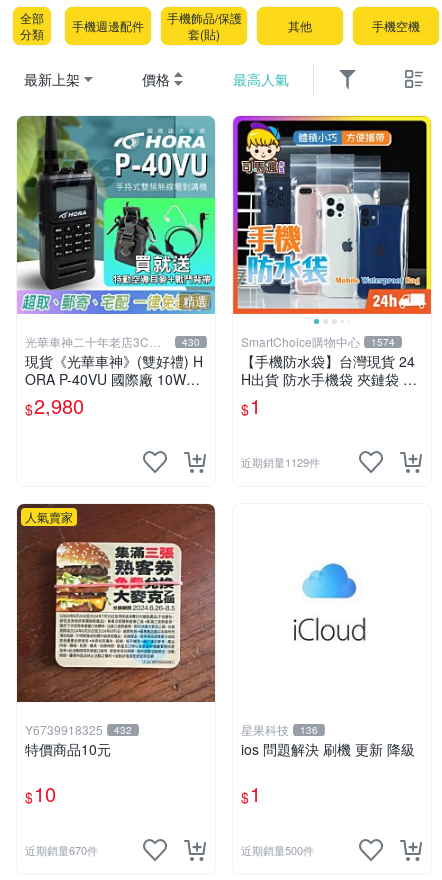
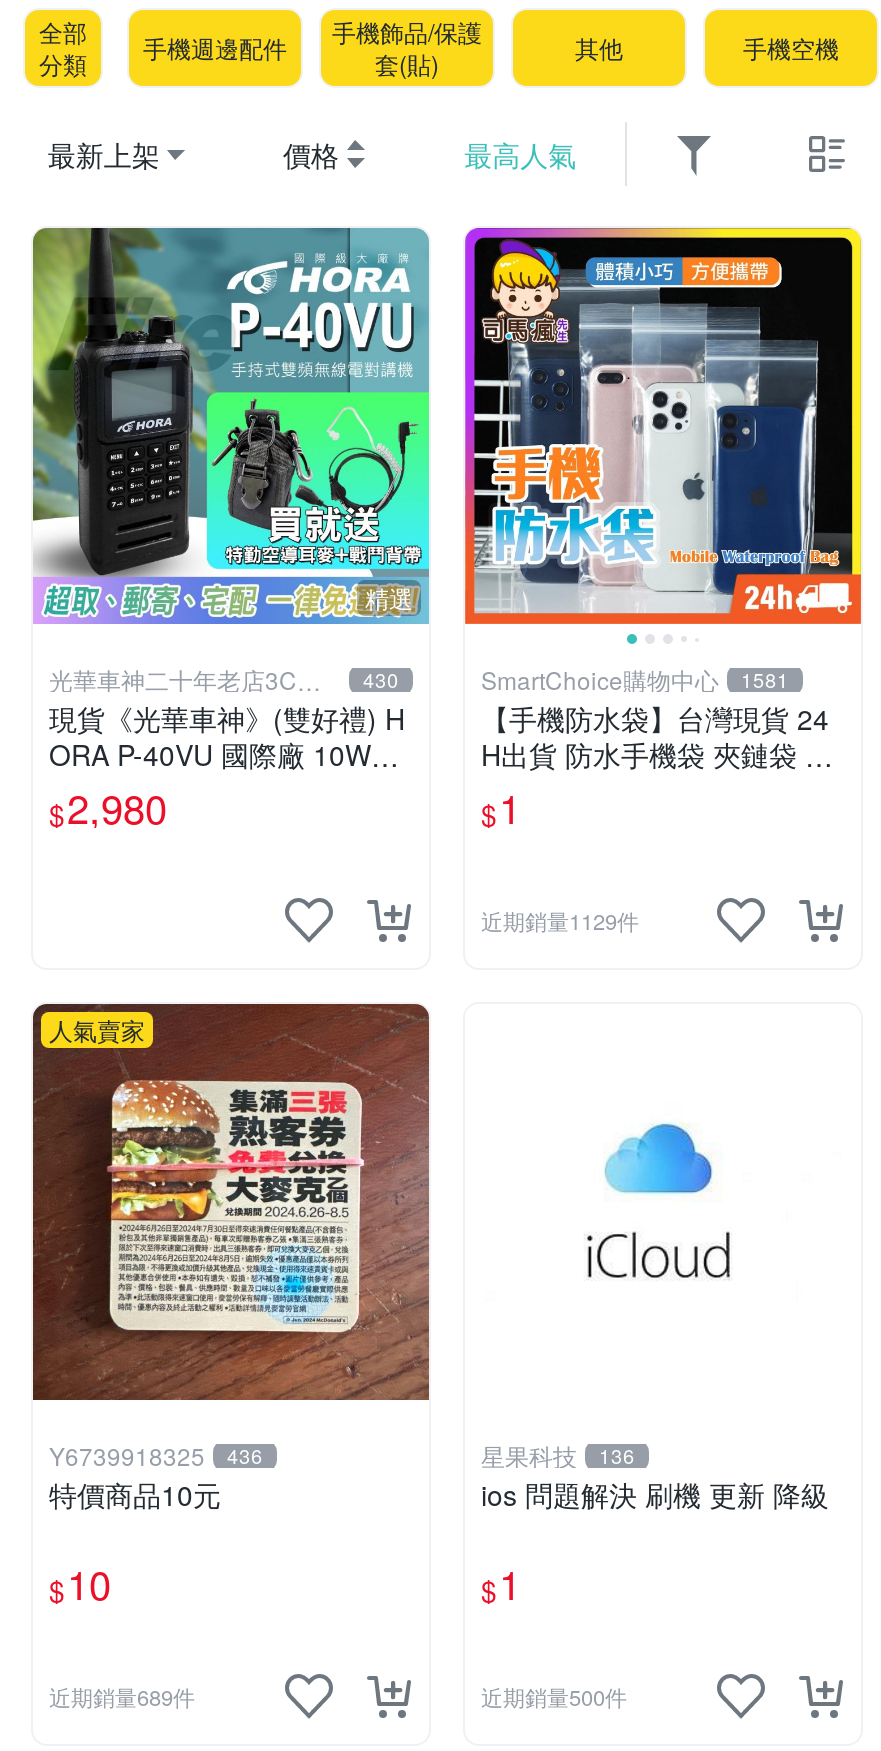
- SmartChoice購物中心 1574
+ SmartChoice購物中心 1581

- Y6739918325 432
+ Y6739918325 436

- 近期銷量670件
+ 近期銷量689件
